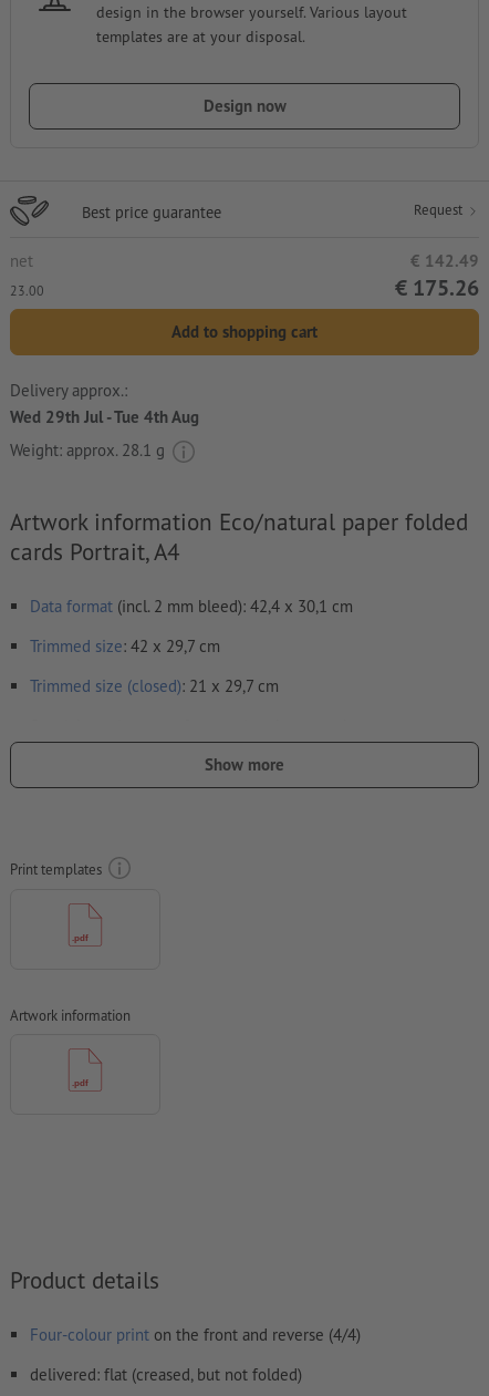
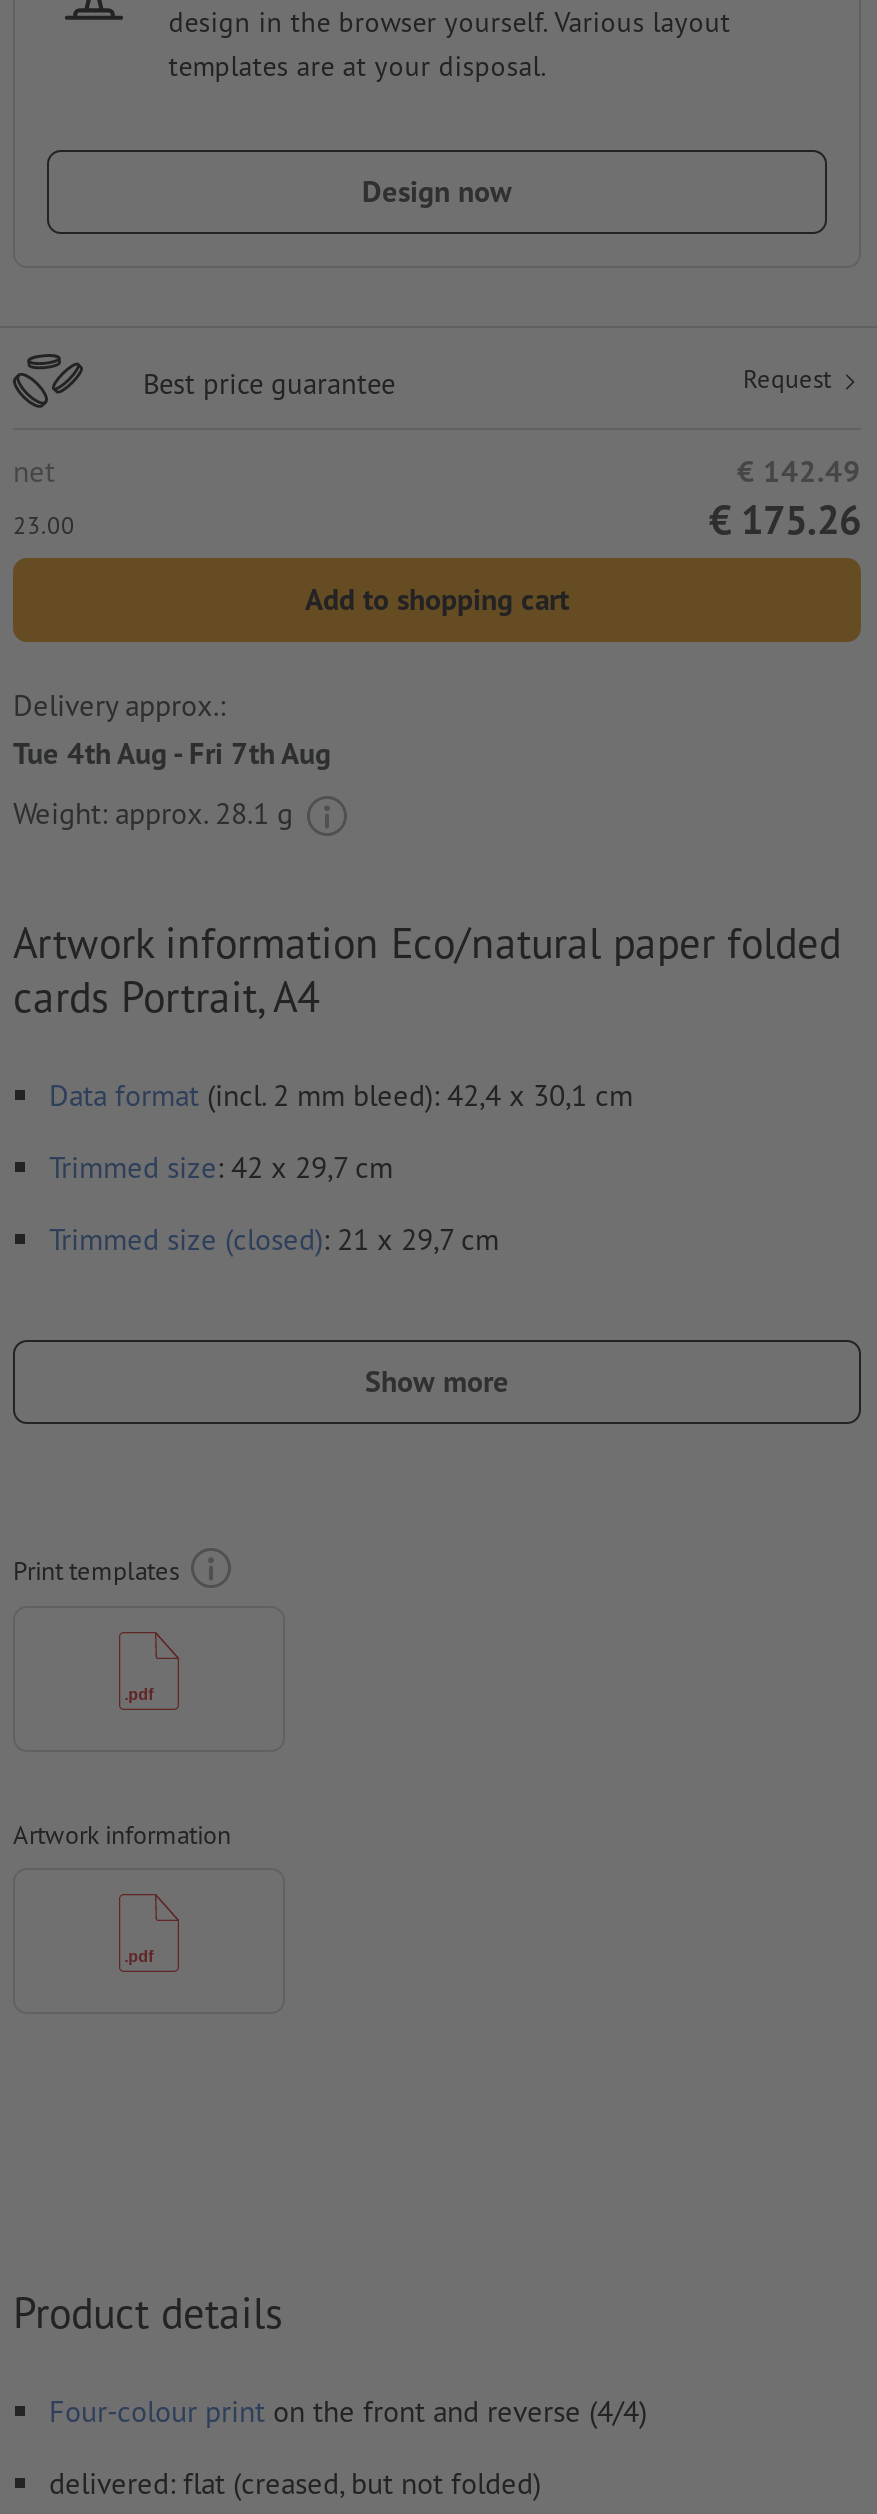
- Wed 29th Jul - Tue 4th Aug
+ Tue 4th Aug - Fri 7th Aug
